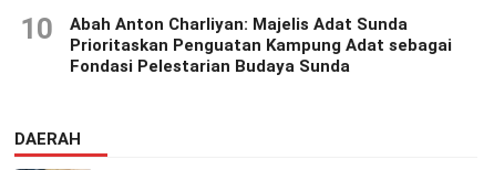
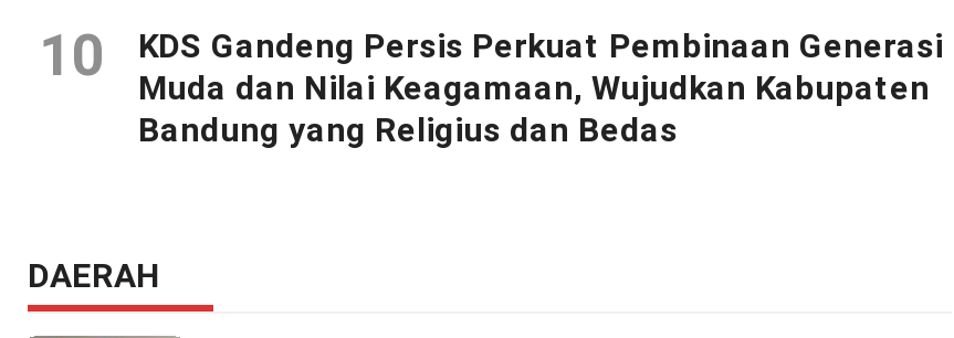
- Abah Anton Charliyan: Majelis Adat Sunda
- Prioritaskan Penguatan Kampung Adat sebagai
- Fondasi Pelestarian Budaya Sunda
+ KDS Gandeng Persis Perkuat Pembinaan Generasi
+ Muda dan Nilai Keagamaan, Wujudkan Kabupaten
+ Bandung yang Religius dan Bedas
